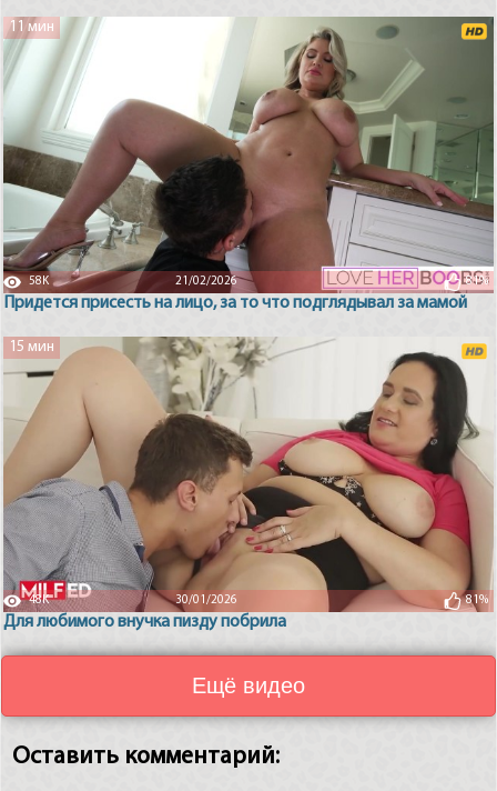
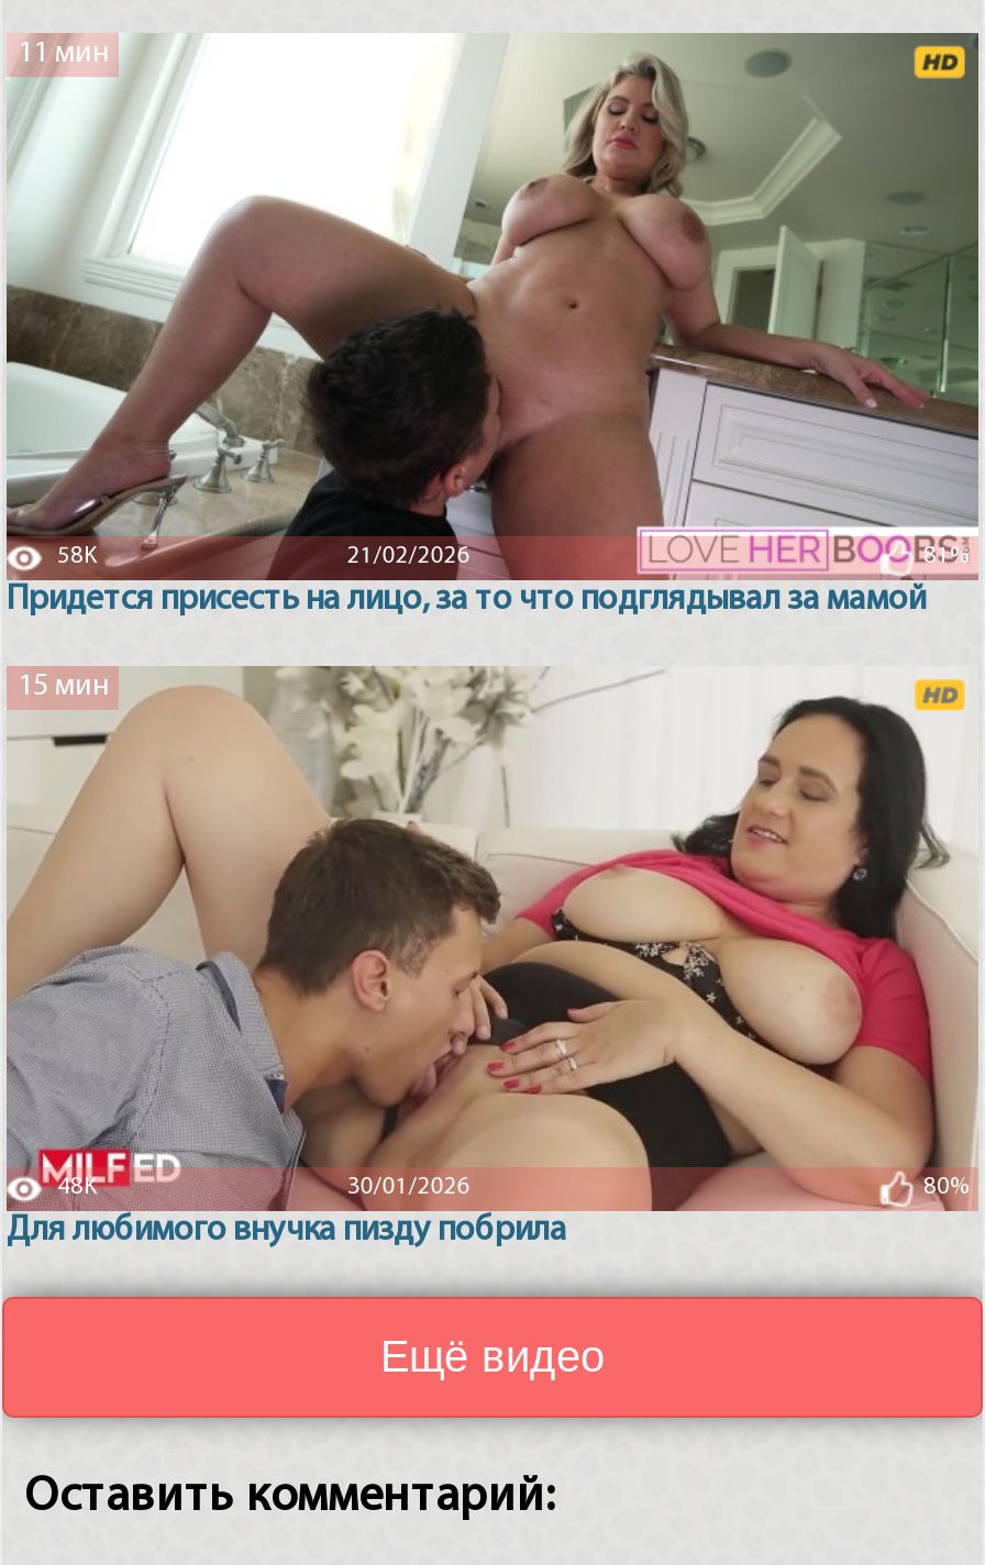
- 81%
+ 80%
